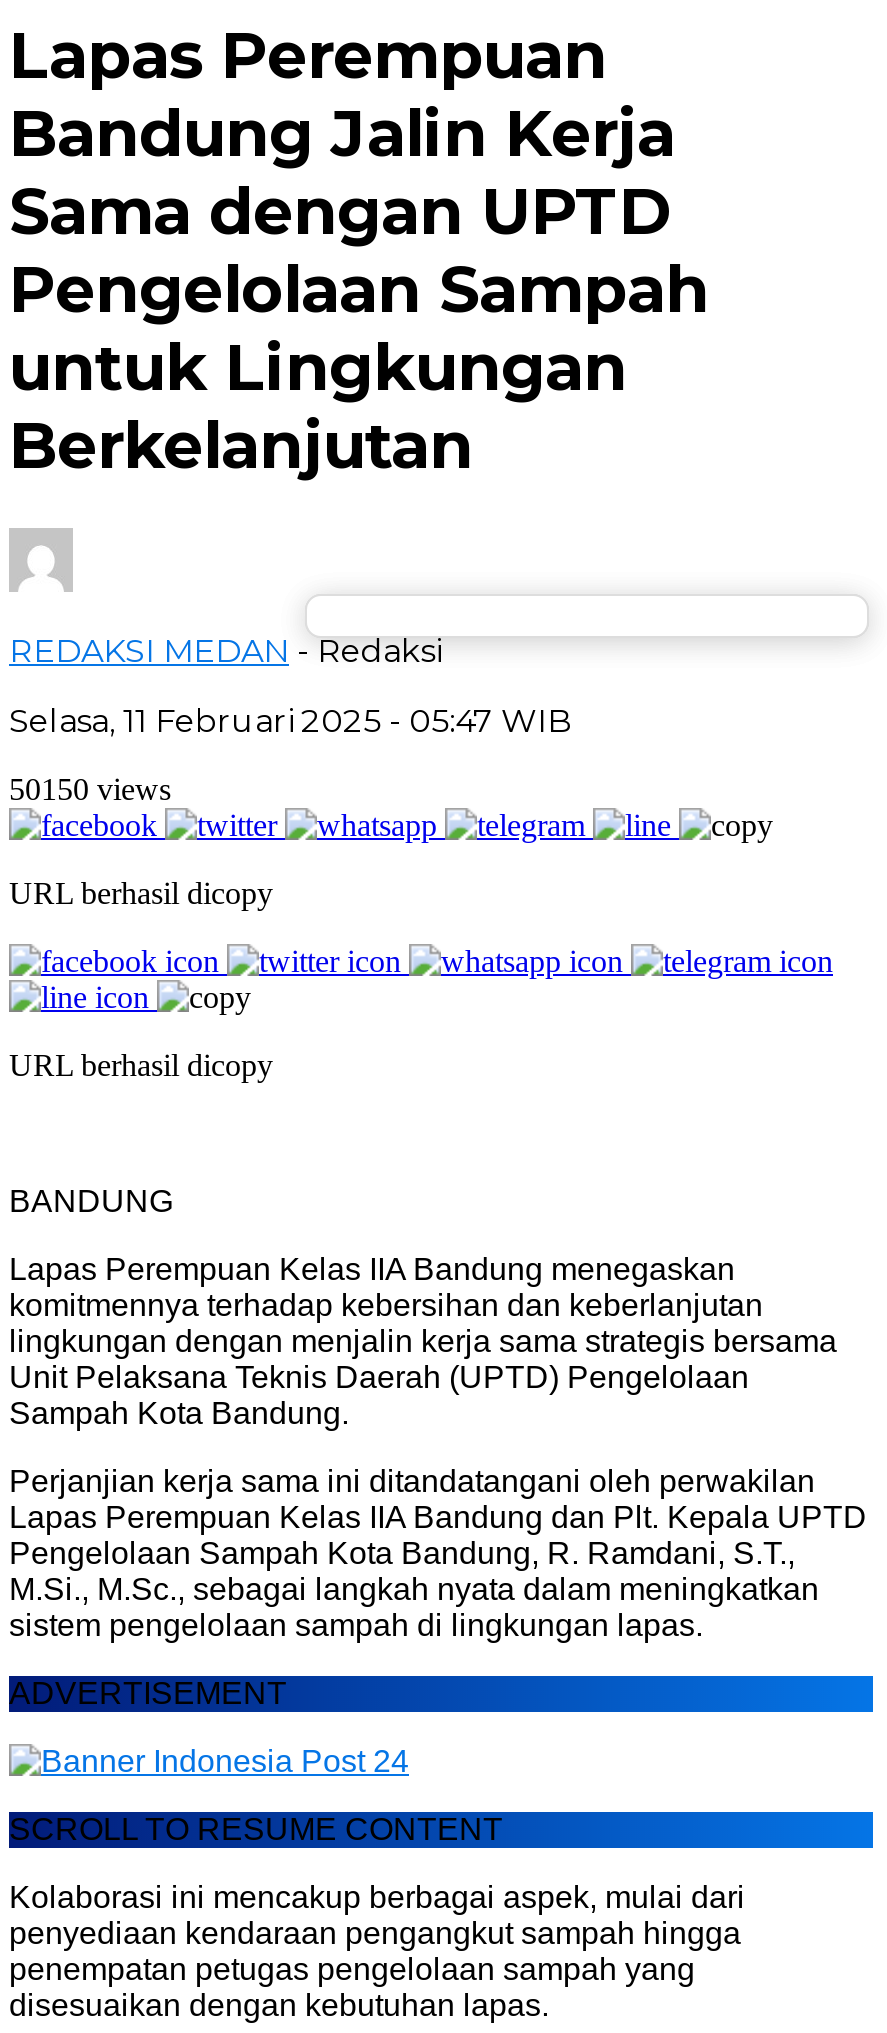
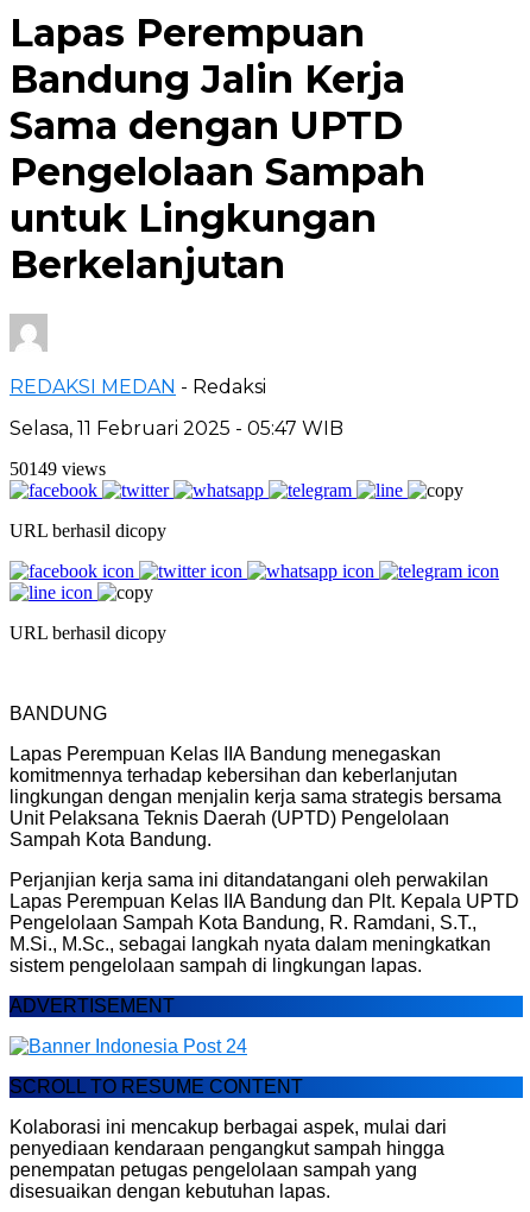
- 50150 views
+ 50149 views
